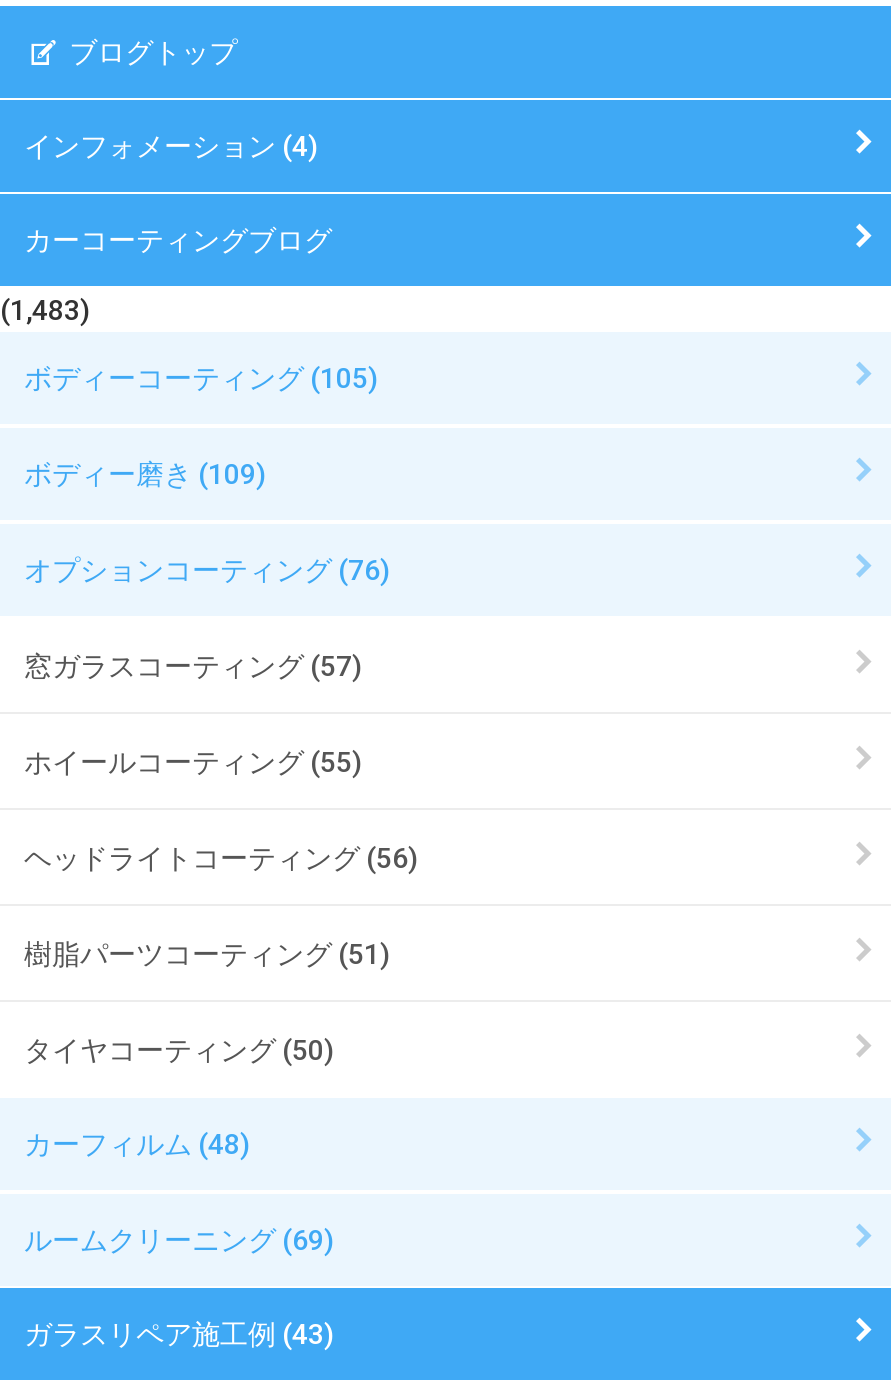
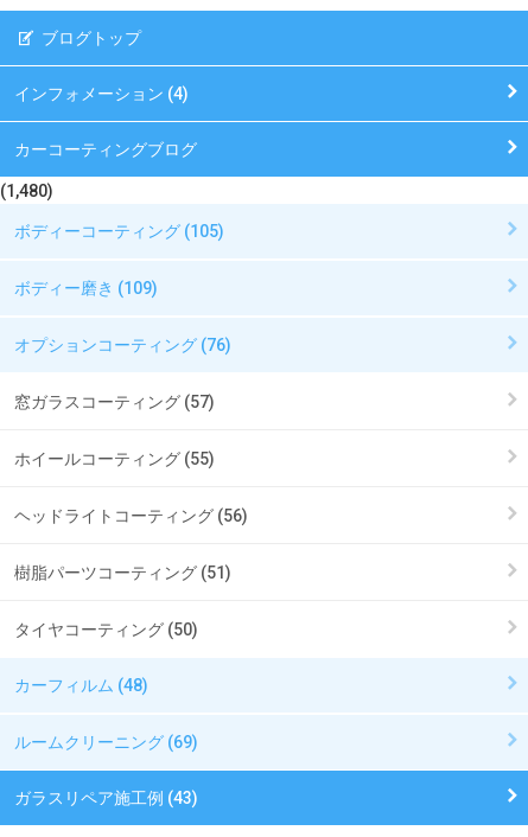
- (1,483)
+ (1,480)
